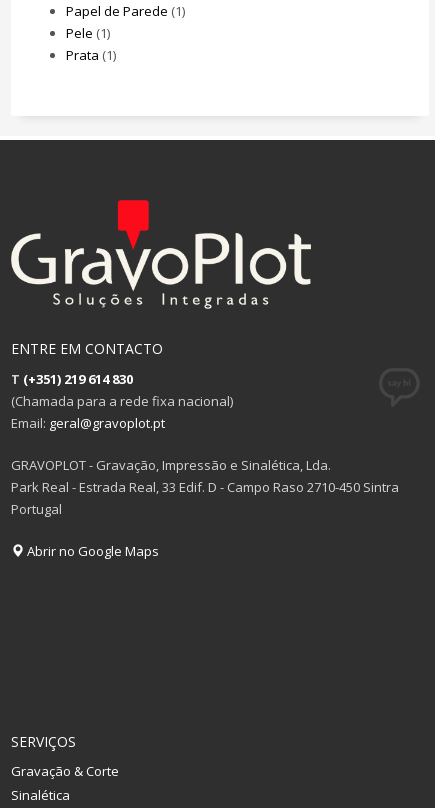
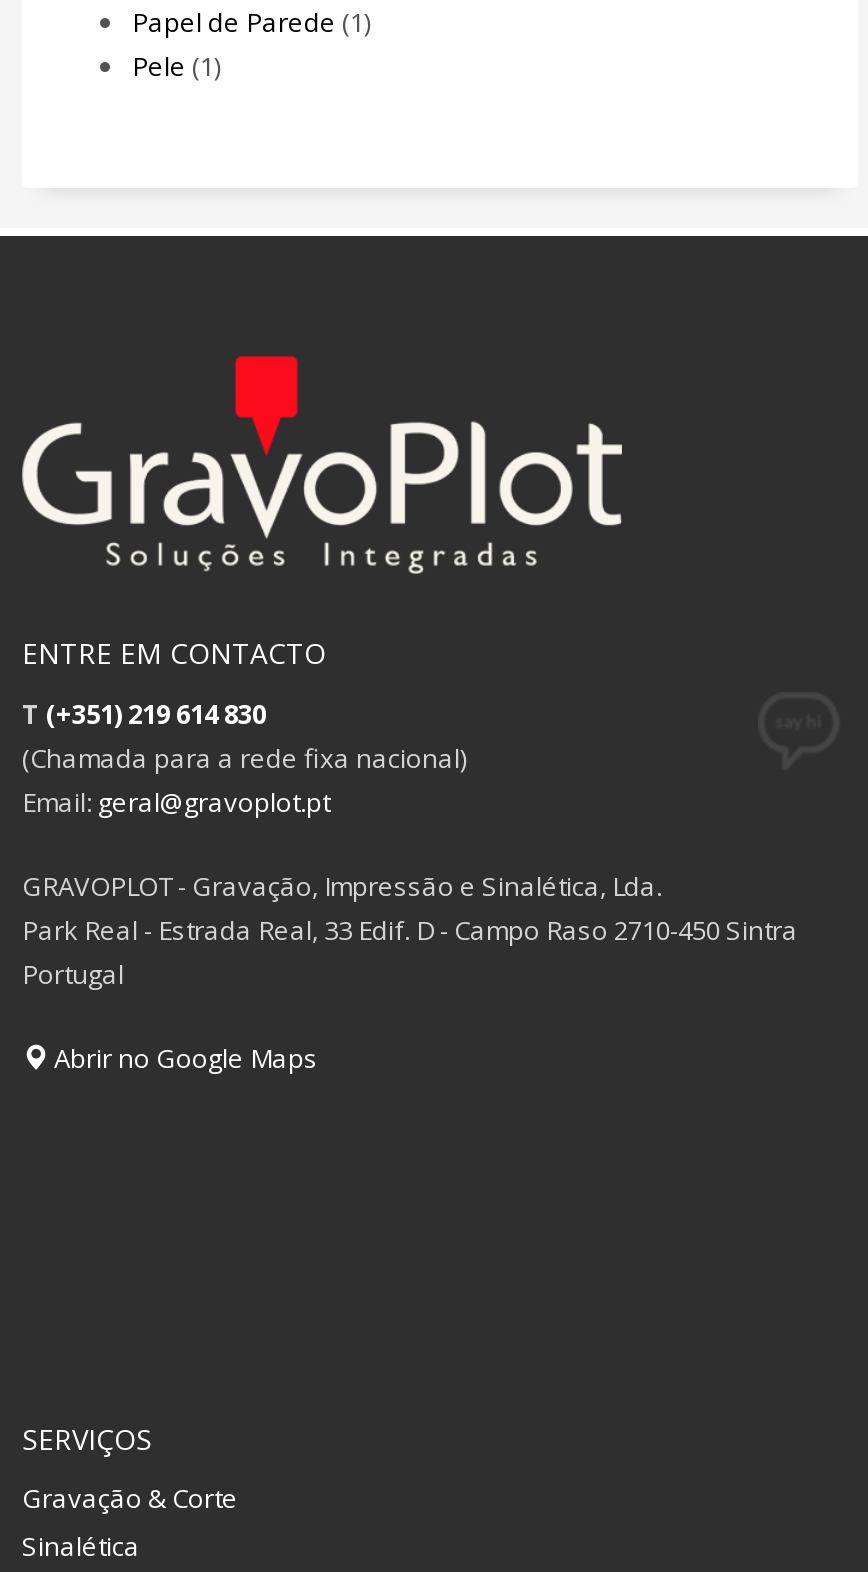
- Prata (1)
